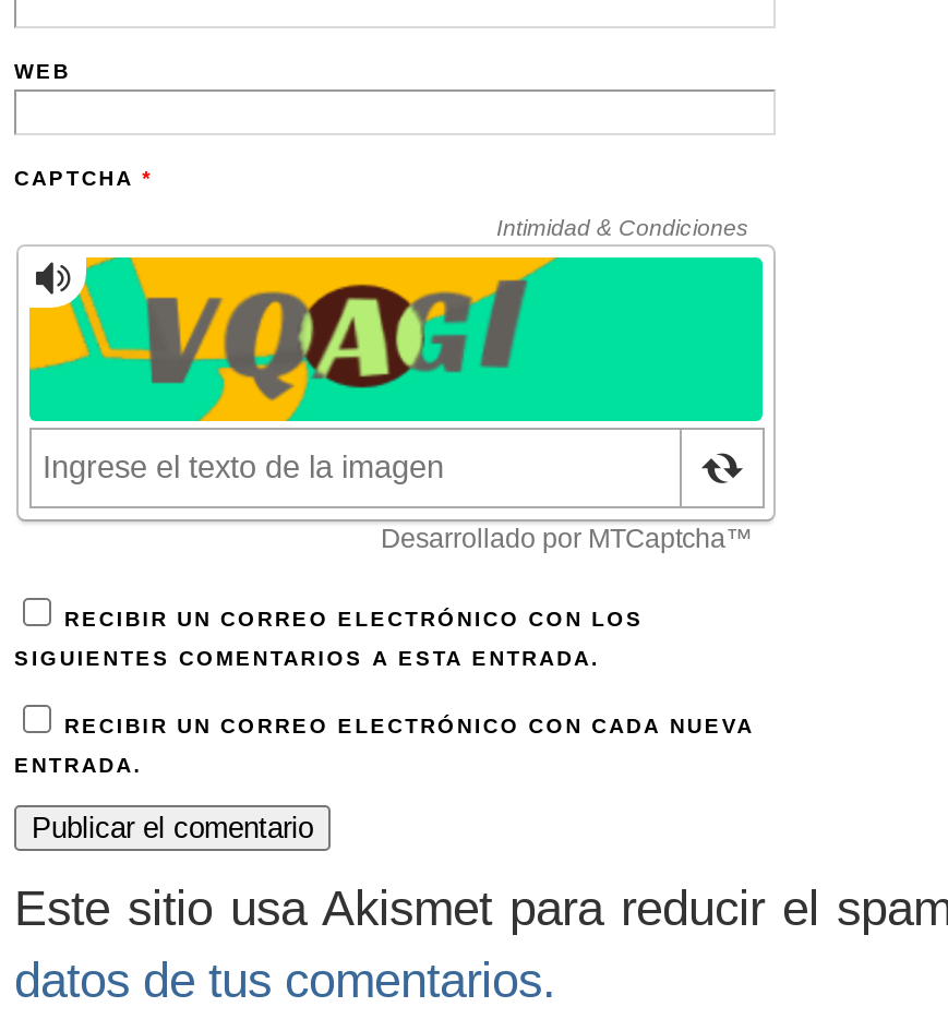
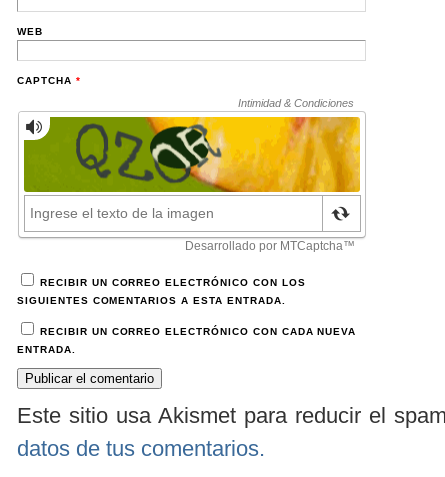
- [image]
+ [image]
